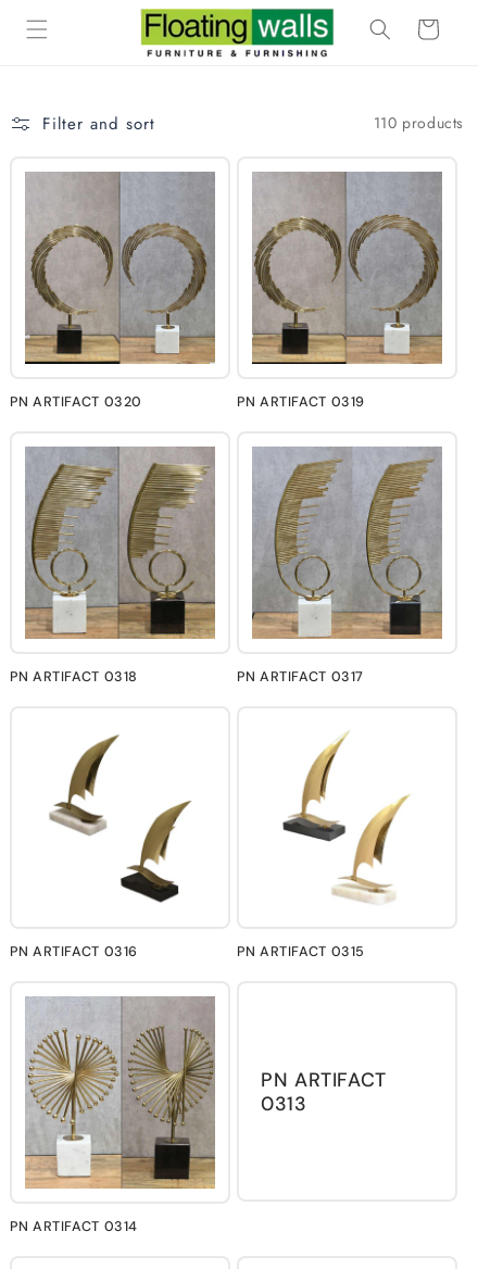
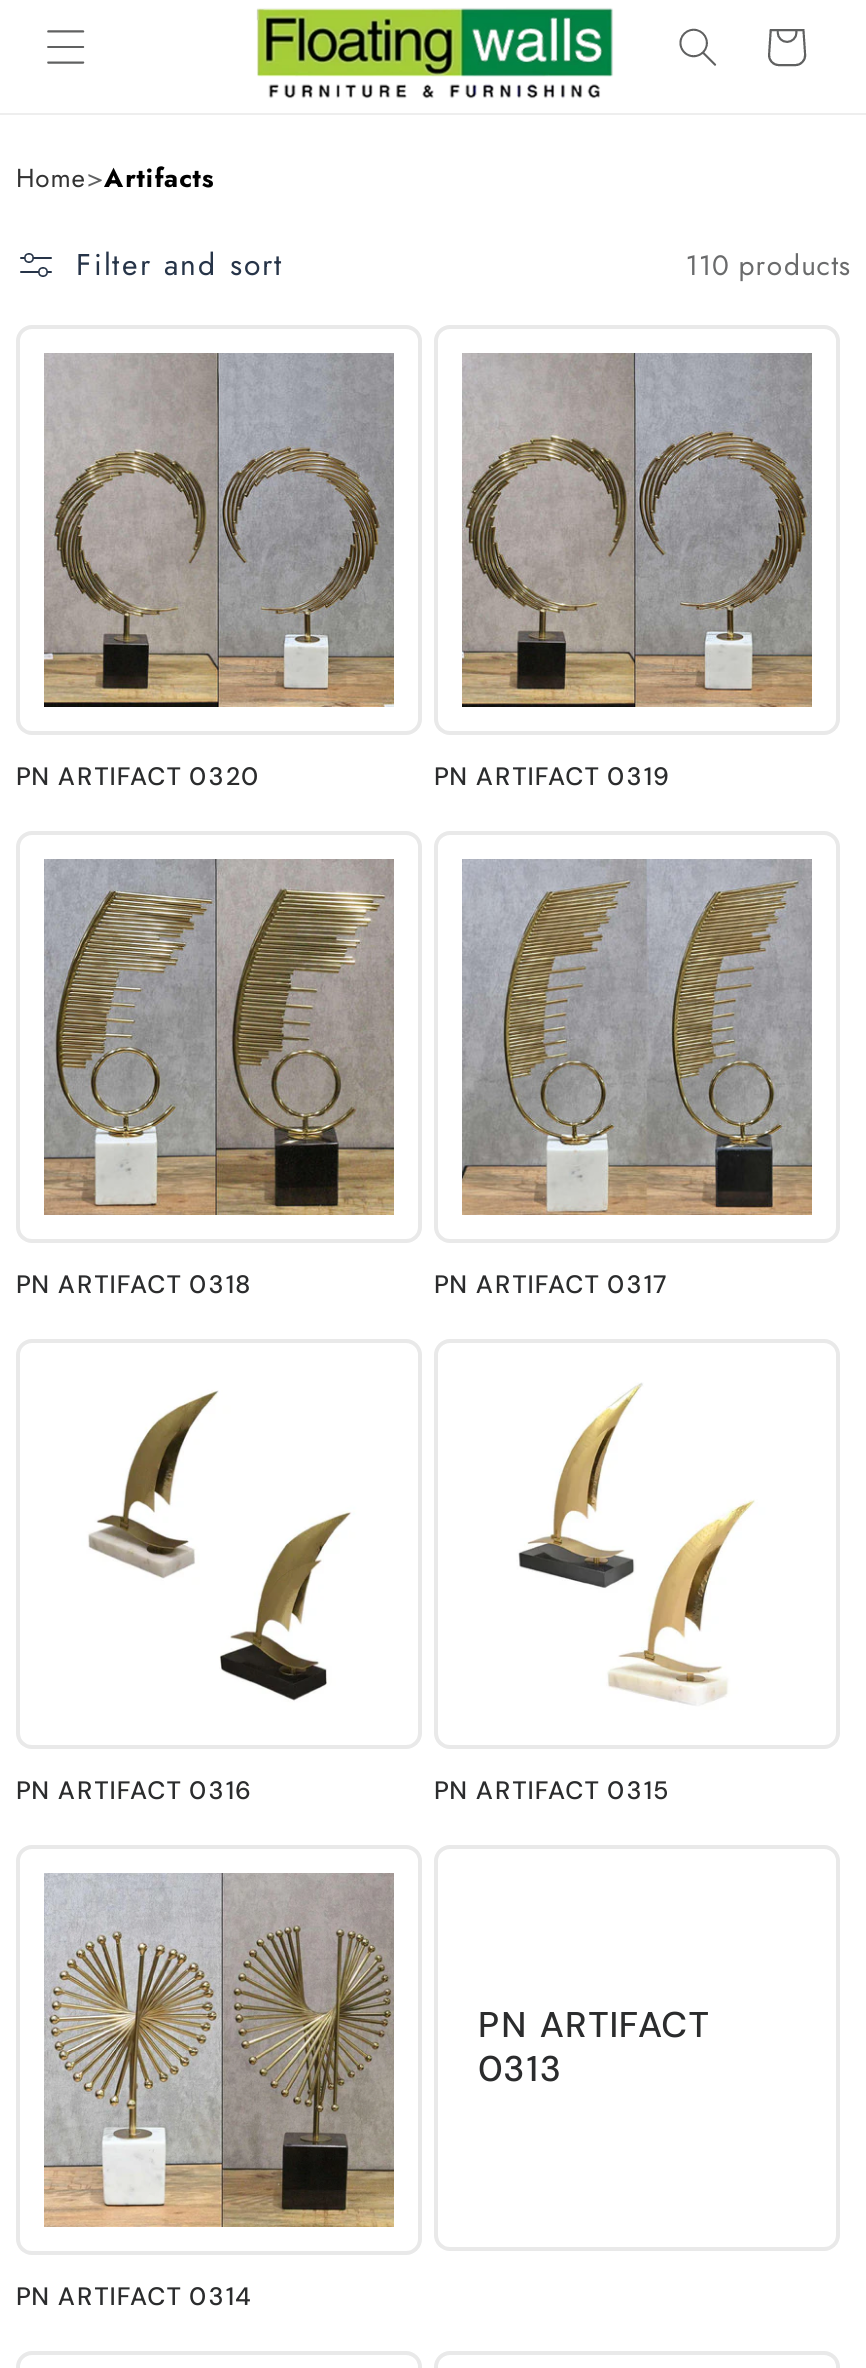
+ Home>Artifacts
